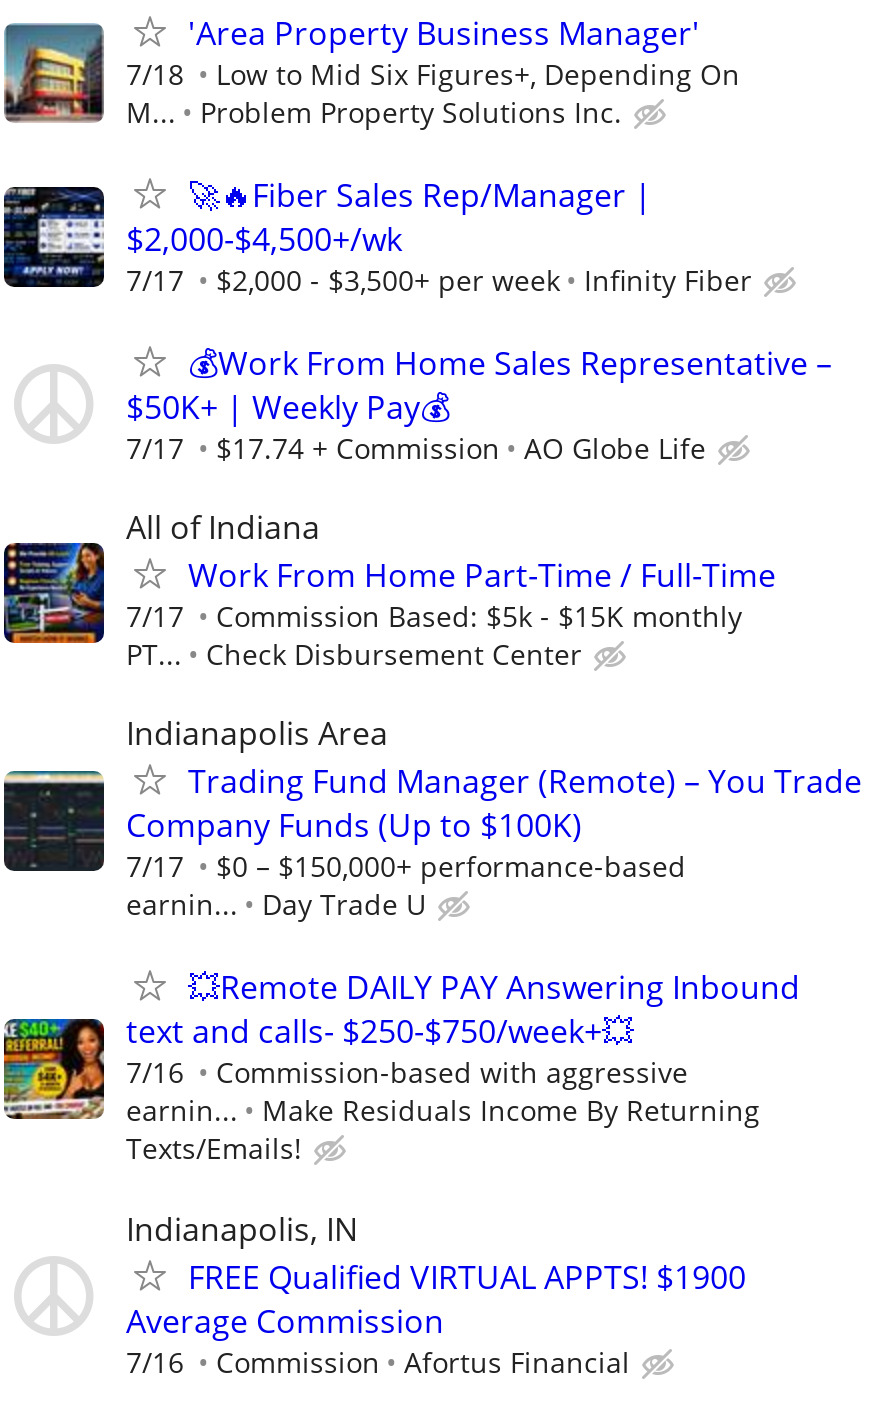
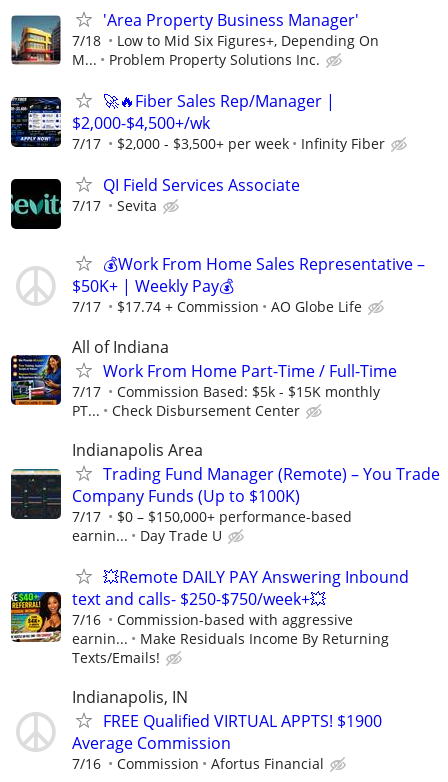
+ [image]
+ QI Field Services Associate
+ 7/17
+ Sevita
